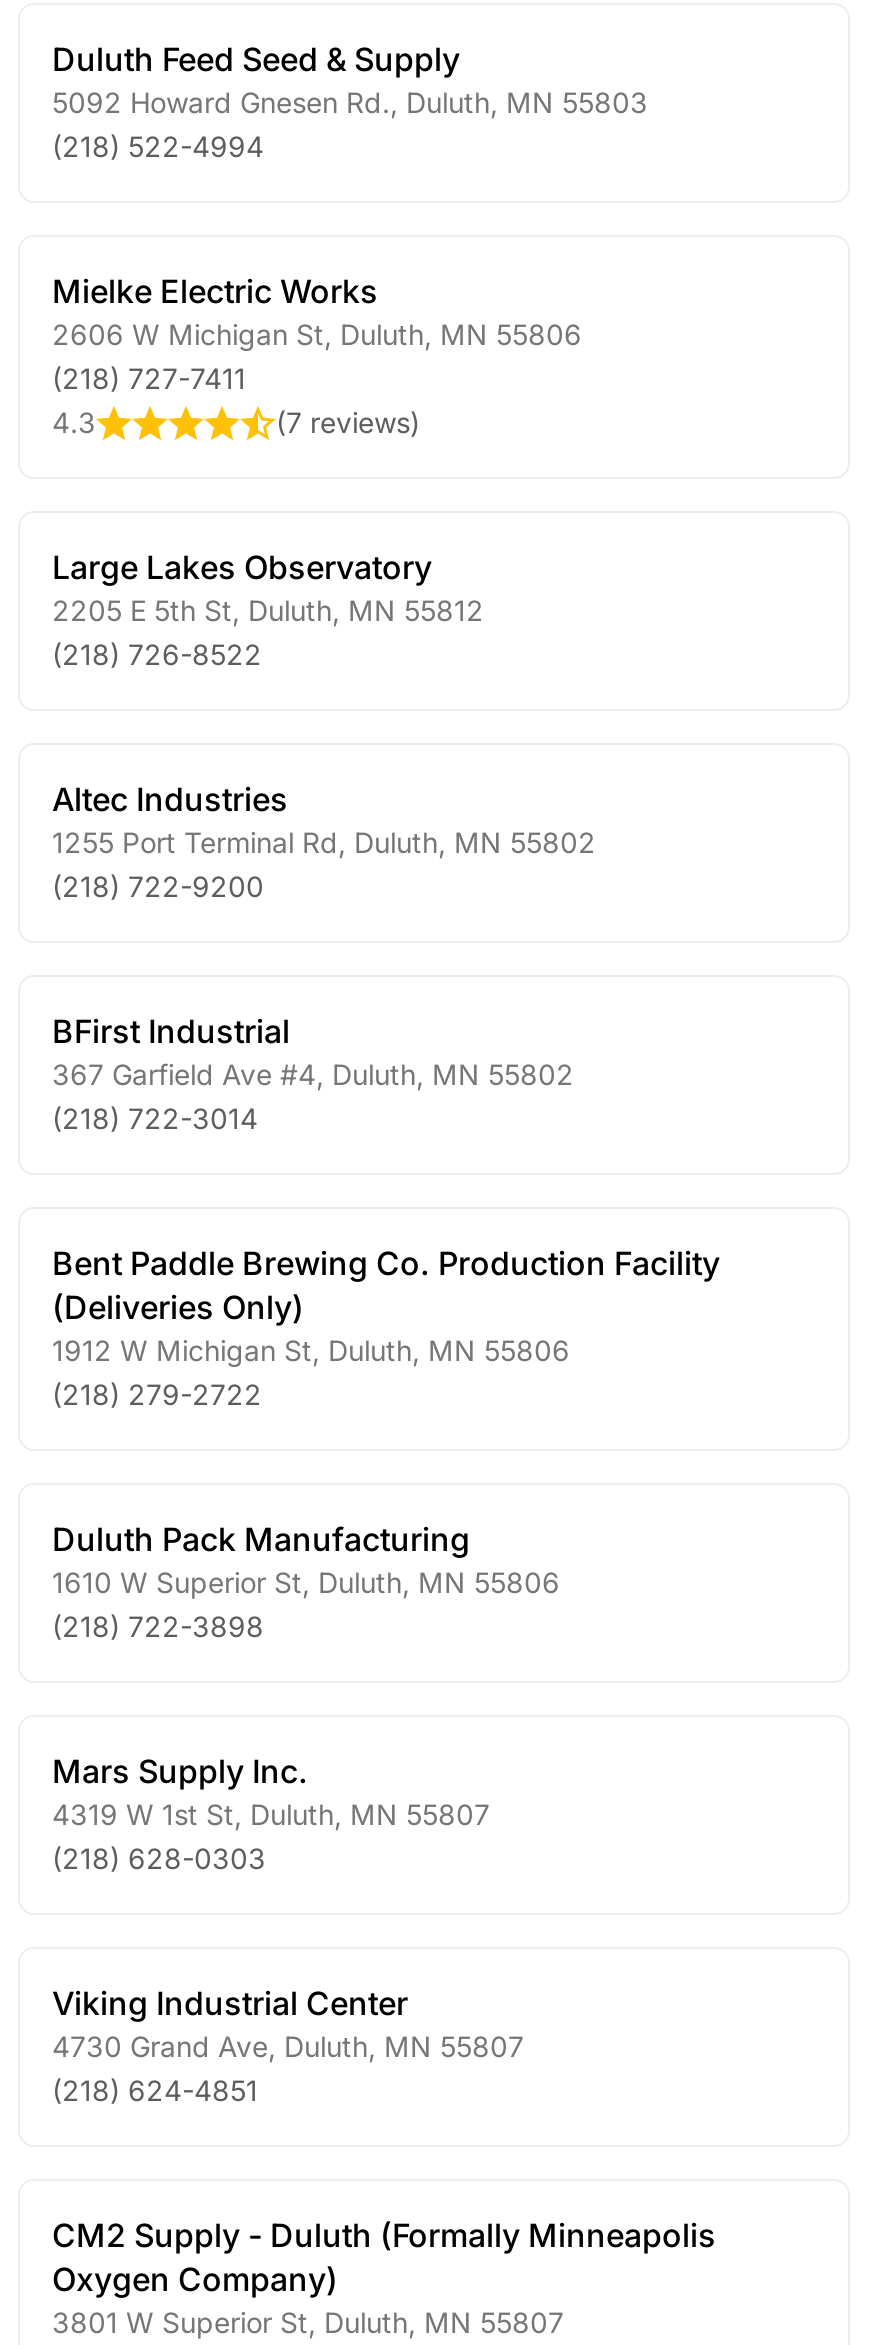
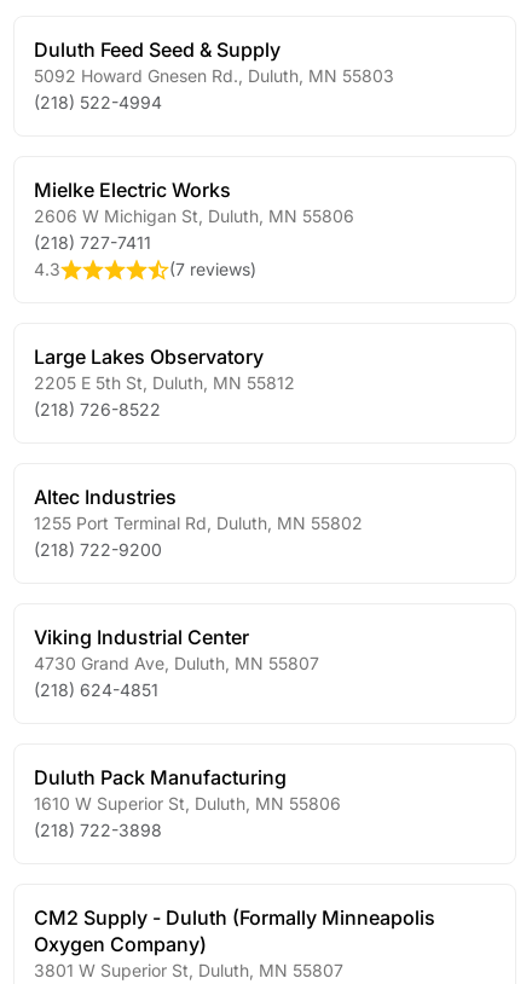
- BFirst Industrial
- 367 Garfield Ave #4, Duluth, MN 55802
- (218) 722-3014

- Bent Paddle Brewing Co. Production Facility
- (Deliveries Only)
- 1912 W Michigan St, Duluth, MN 55806
- (218) 279-2722

moved down: Duluth Pack Manufacturing | 1610 W Superior St, Duluth, MN 55806 | (218) 722-3898

- Mars Supply Inc.
- 4319 W 1st St, Duluth, MN 55807
- (218) 628-0303

moved up: Viking Industrial Center | 4730 Grand Ave, Duluth, MN 55807 | (218) 624-4851
